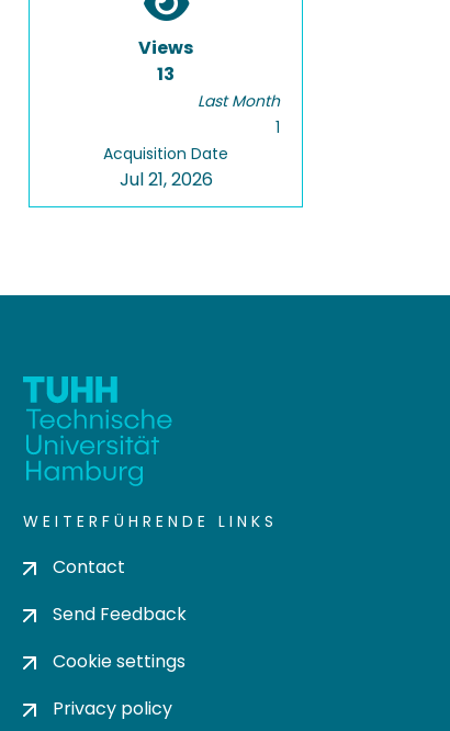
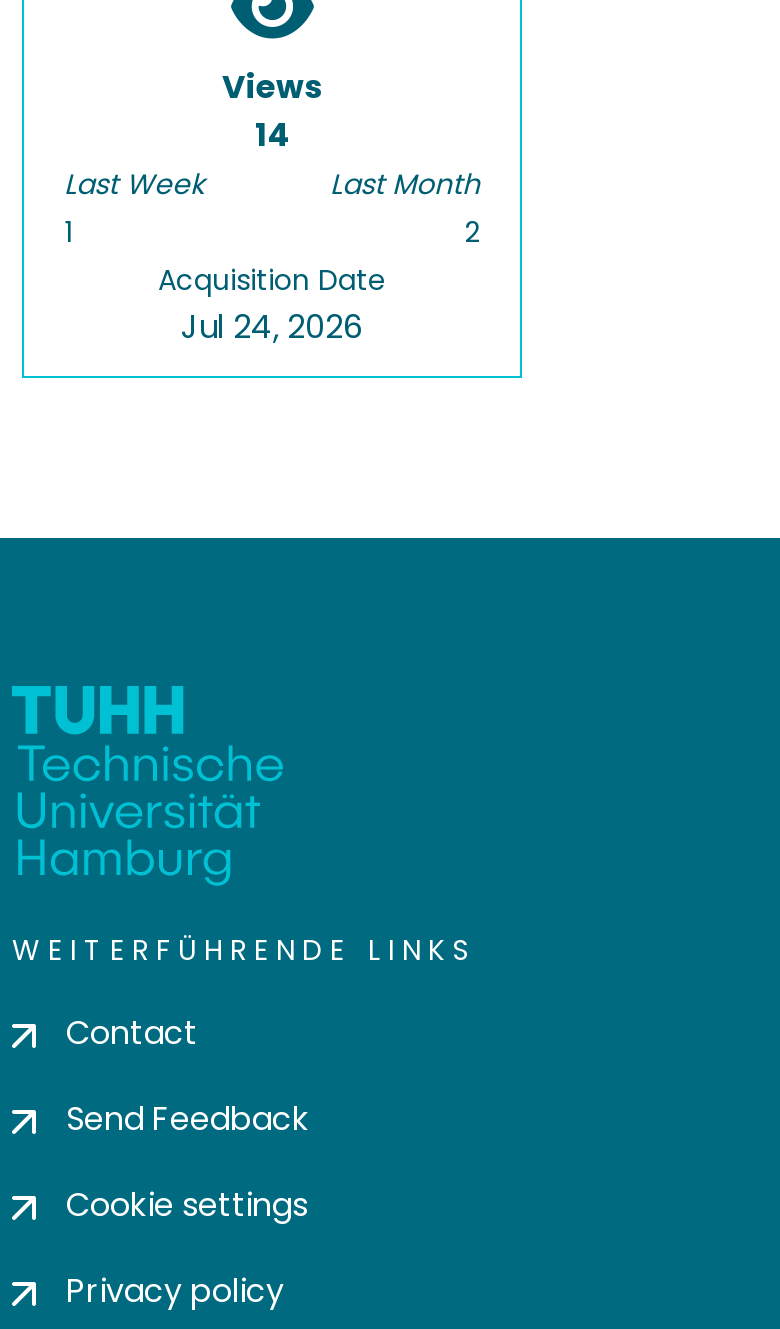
- 13
+ 14
+ Last Week
+ 1

- 1
+ 2

- Jul 21, 2026
+ Jul 24, 2026
